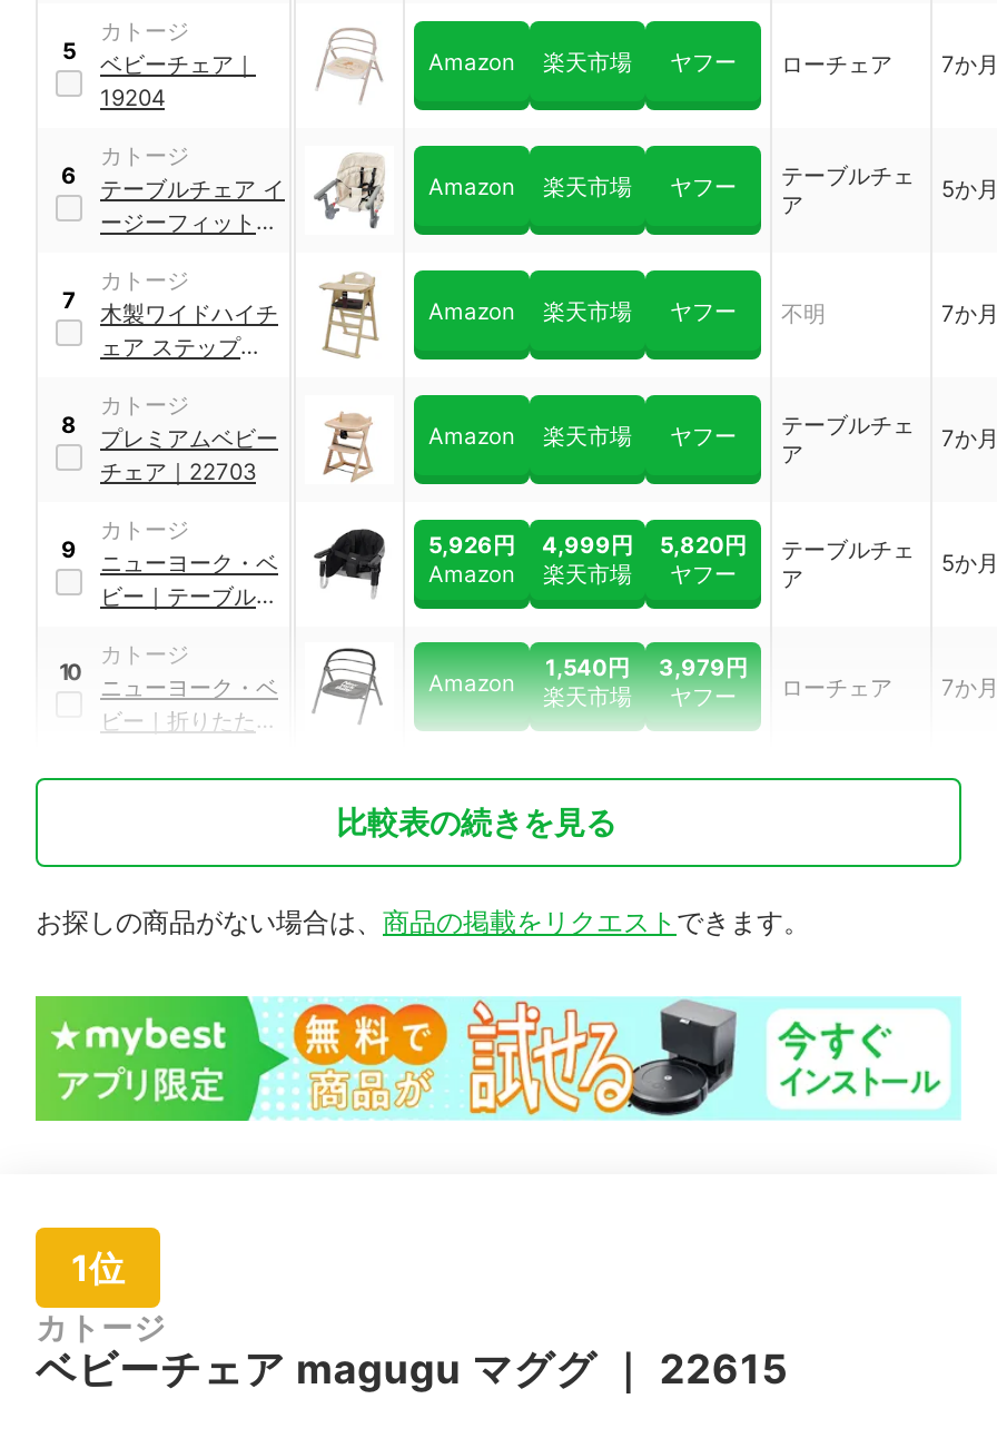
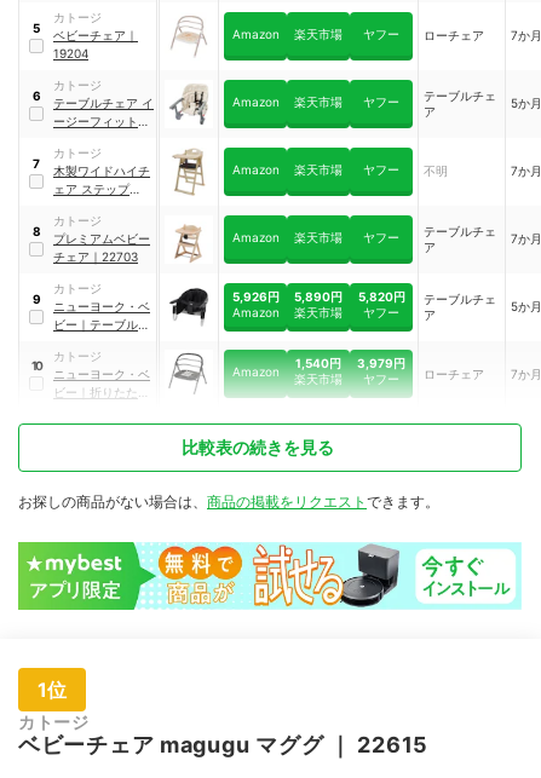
- 5,926円 4,999円 5,820円 テーブルチェ 5か月
+ 5,926円 5,890円 5,820円 テーブルチェ 5か月
